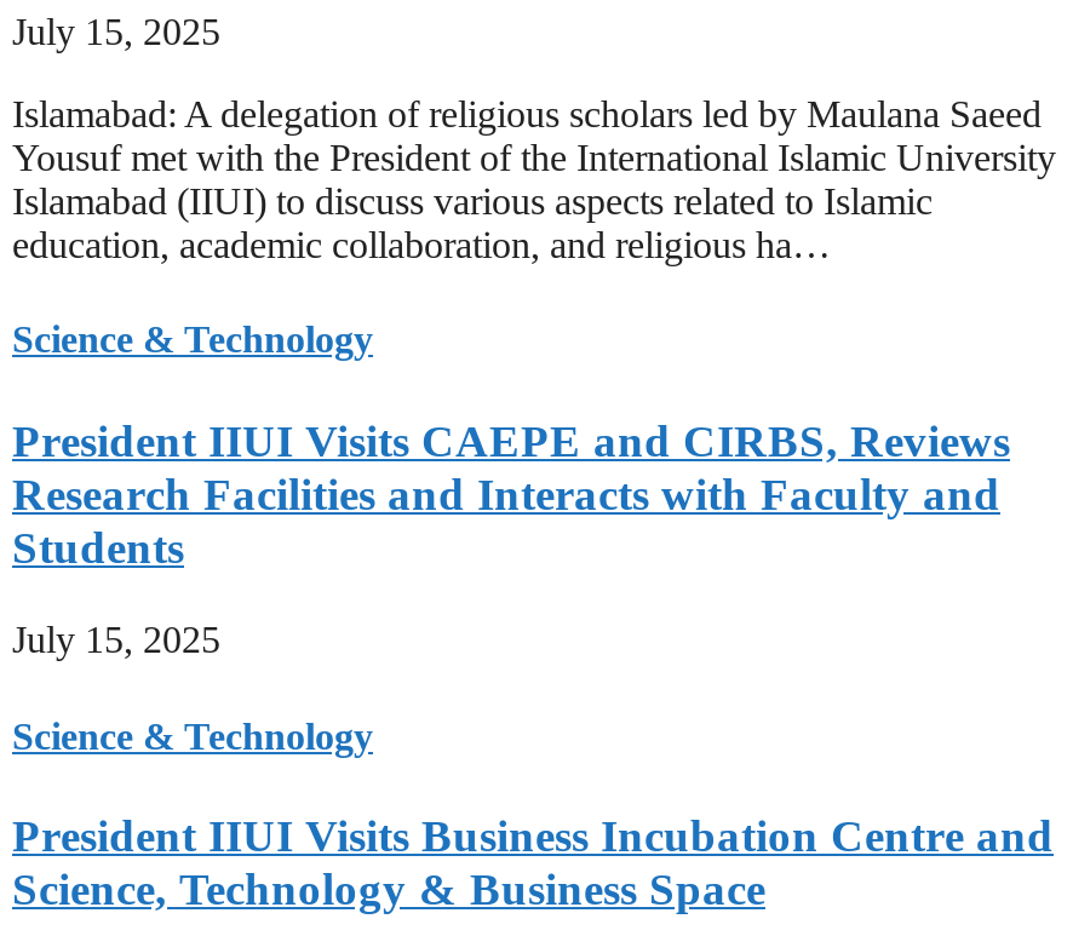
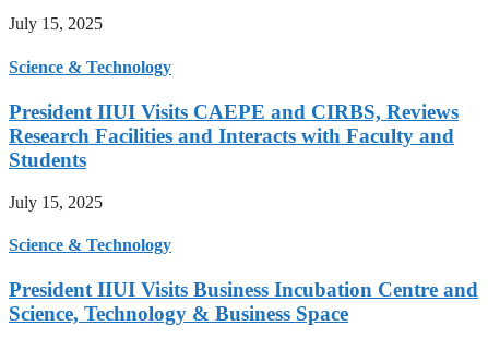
- Islamabad: A delegation of religious scholars led by Maulana Saeed
- Yousuf met with the President of the International Islamic University
- Islamabad (IIUI) to discuss various aspects related to Islamic
- education, academic collaboration, and religious ha…
